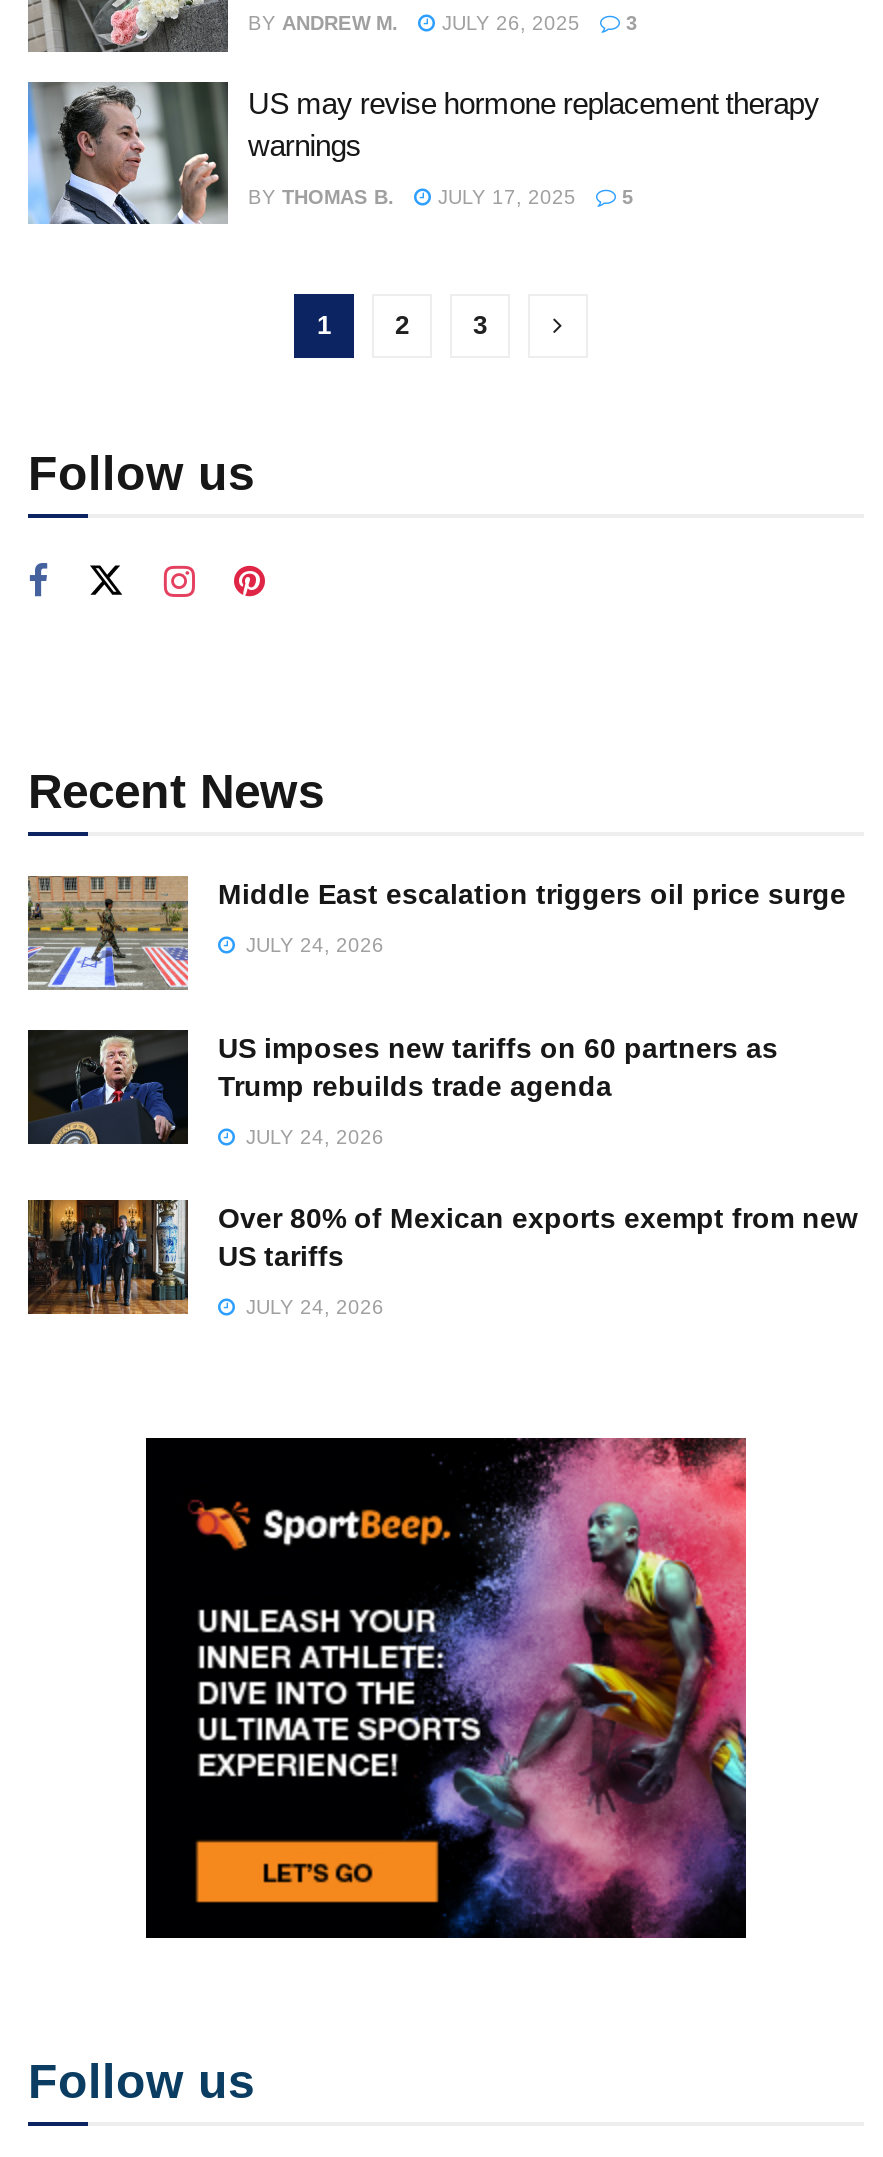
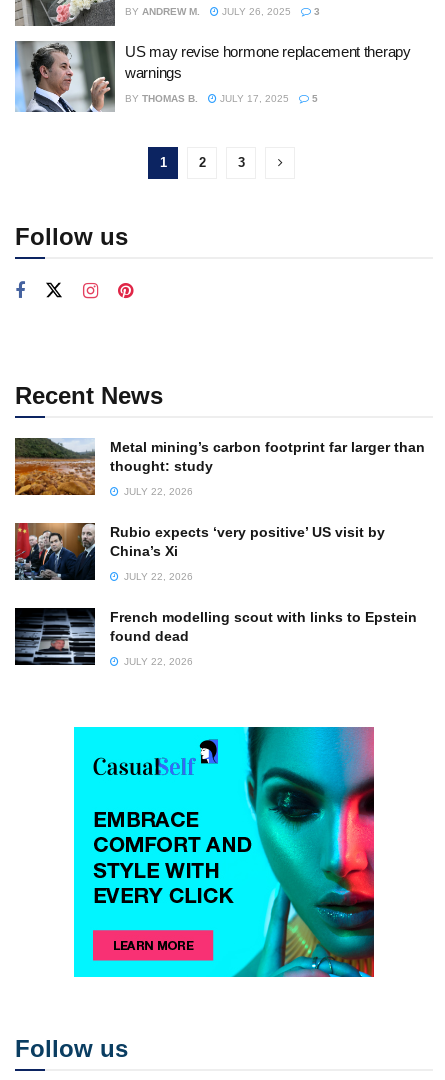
- [image]
- Middle East escalation triggers oil price surge
+ [image]
+ Metal mining’s carbon footprint far larger than
+ thought: study

- JULY 24, 2026
+ JULY 22, 2026

- [image]
- US imposes new tariffs on 60 partners as
- Trump rebuilds trade agenda
+ [image]
+ Rubio expects ‘very positive’ US visit by
+ China’s Xi

- JULY 24, 2026
+ JULY 22, 2026

- [image]
- Over 80% of Mexican exports exempt from new
- US tariffs
+ [image]
+ French modelling scout with links to Epstein
+ found dead

- JULY 24, 2026
+ JULY 22, 2026

- [image]
+ [image]
